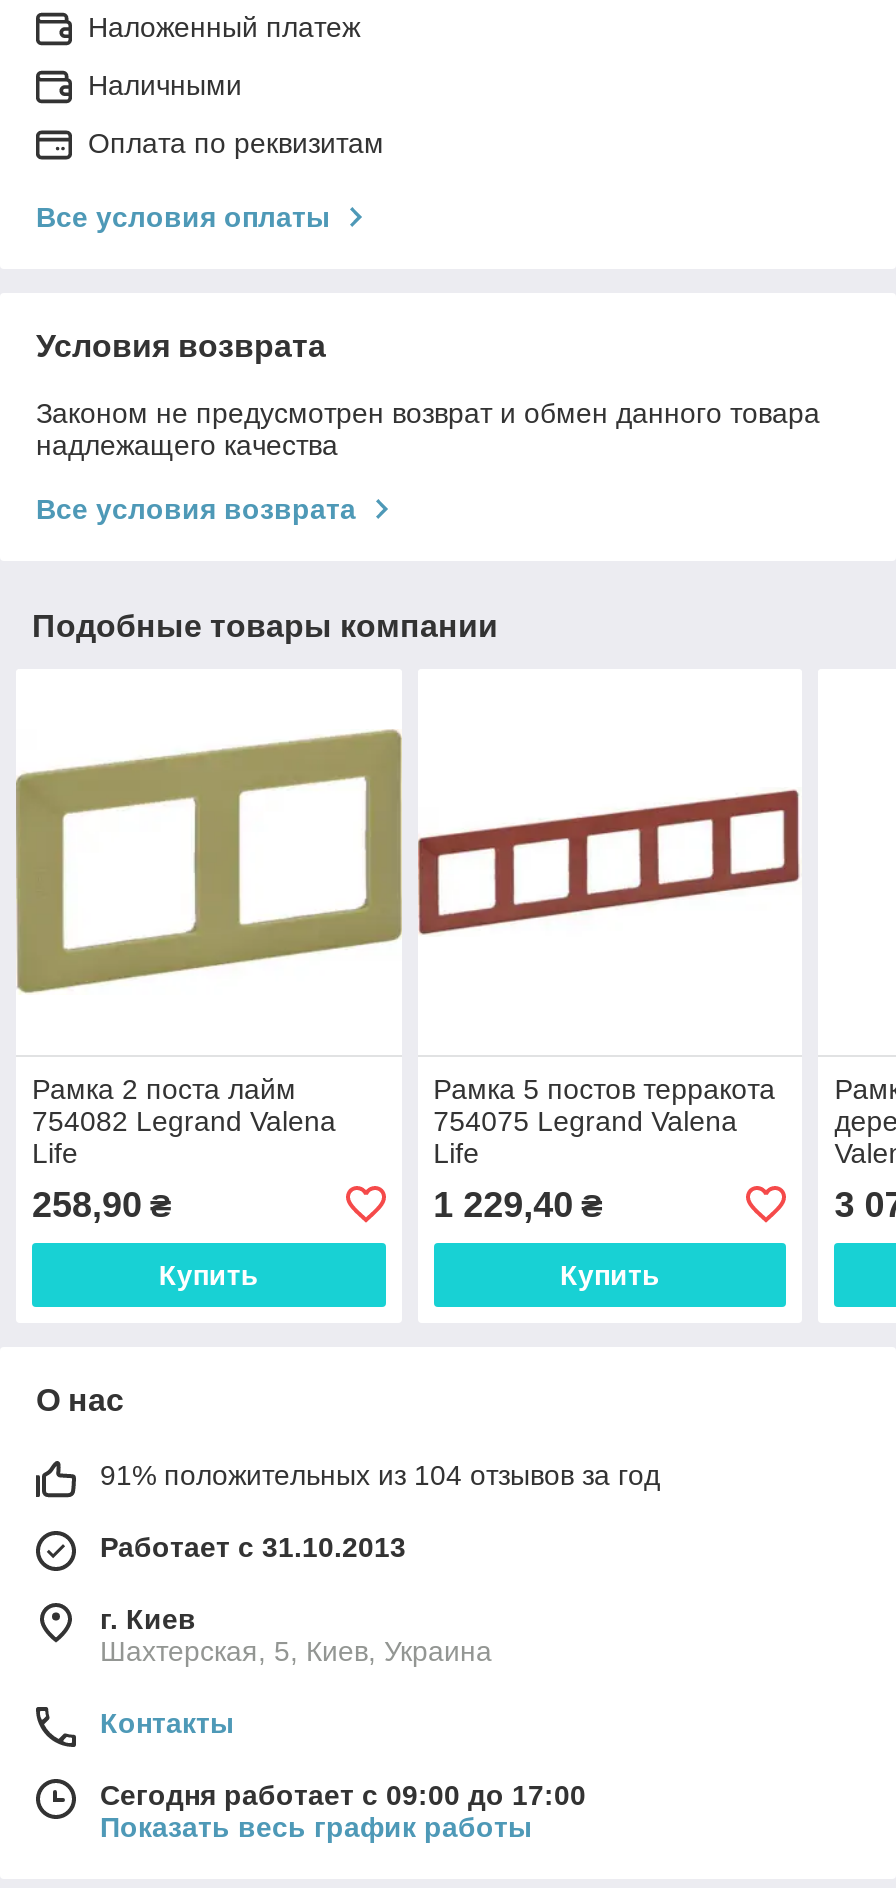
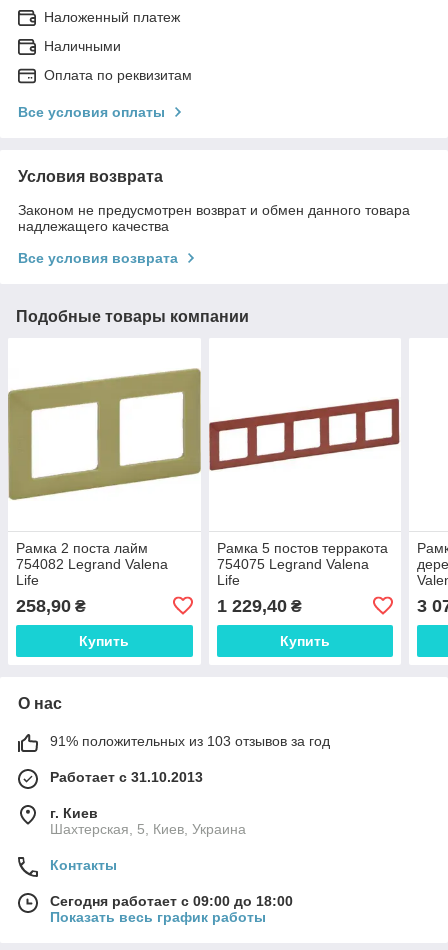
- 91% положительных из 104 отзывов за год
+ 91% положительных из 103 отзывов за год

- Сегодня работает с 09:00 до 17:00
+ Сегодня работает с 09:00 до 18:00
